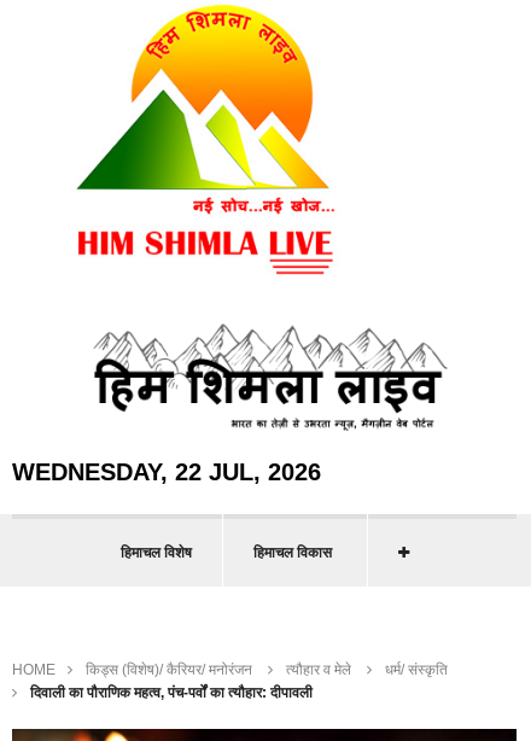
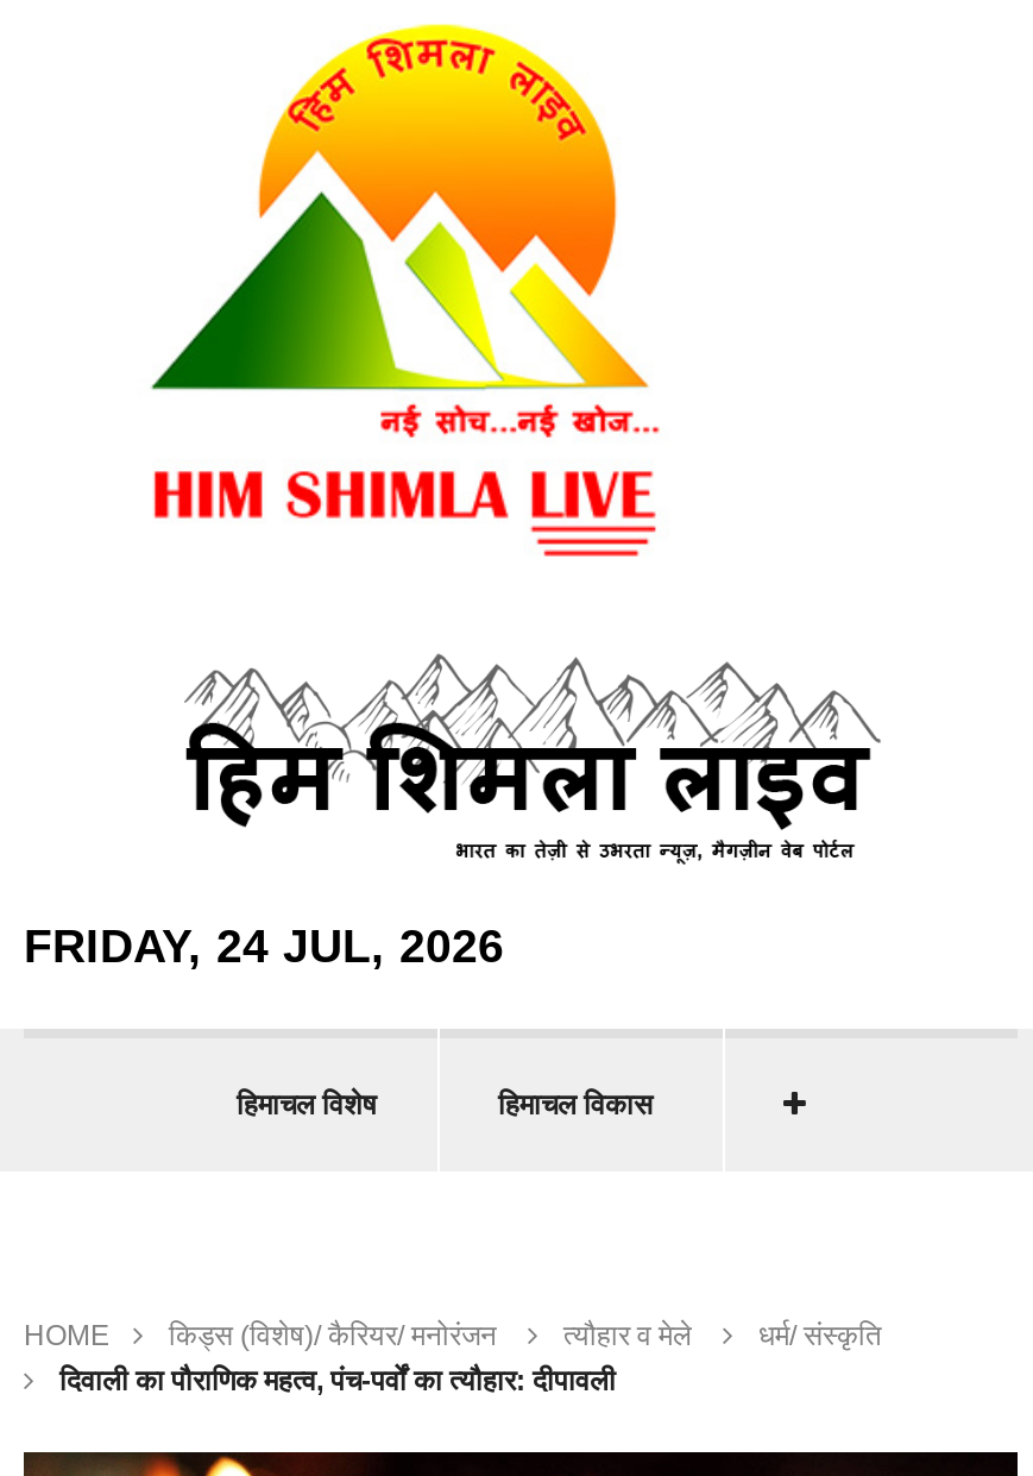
- WEDNESDAY, 22 JUL, 2026
+ FRIDAY, 24 JUL, 2026
